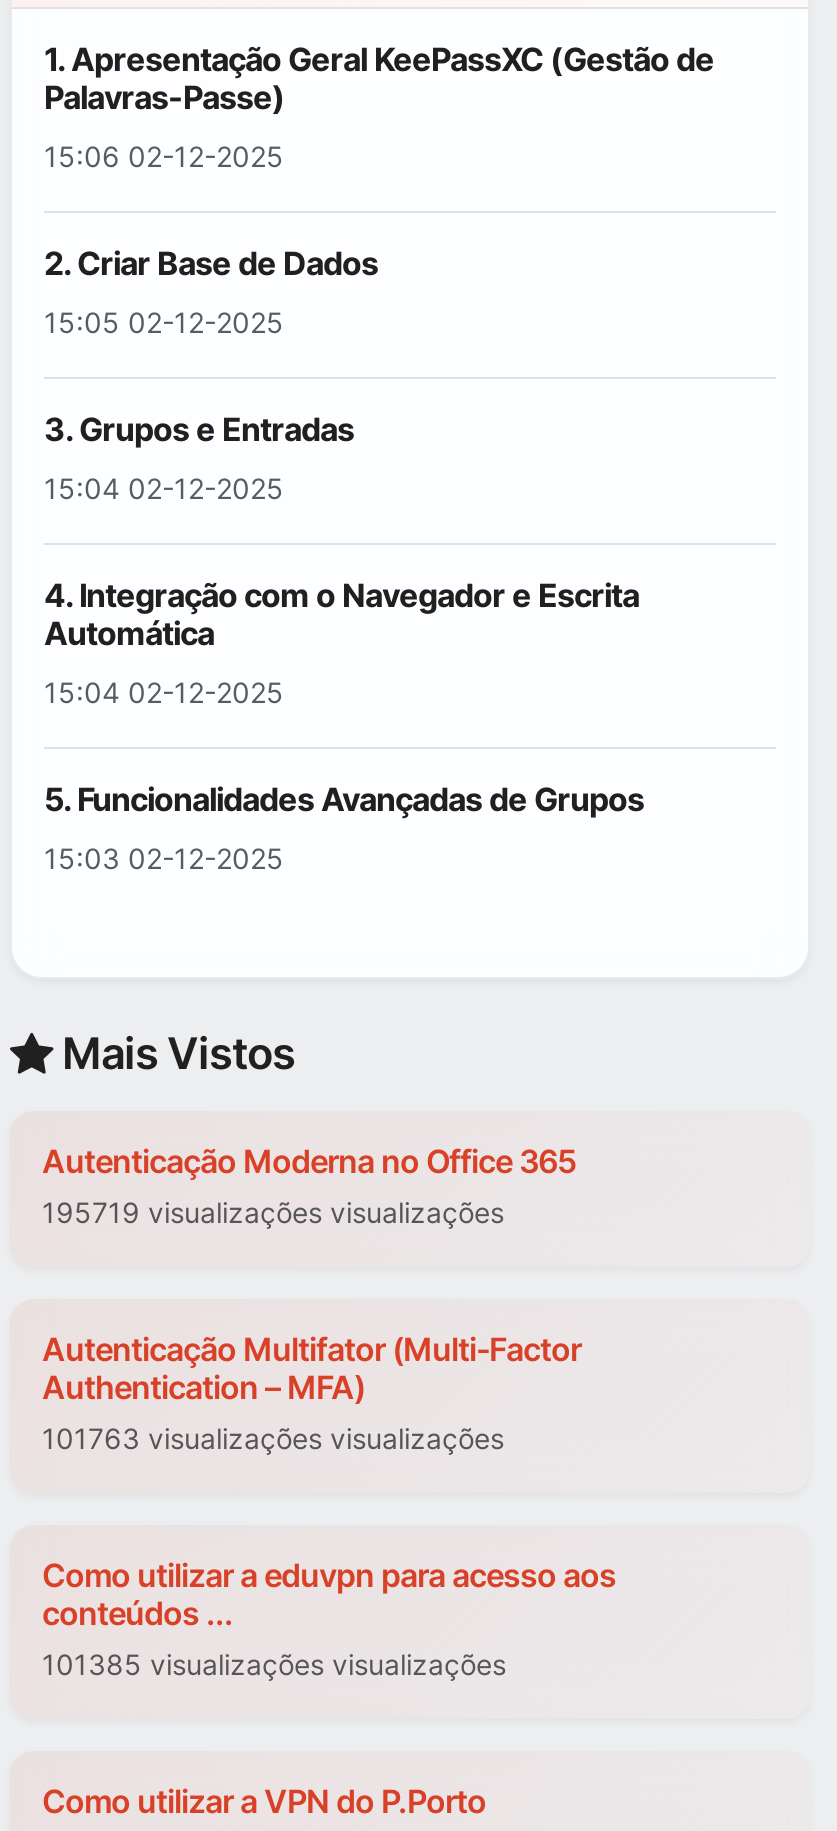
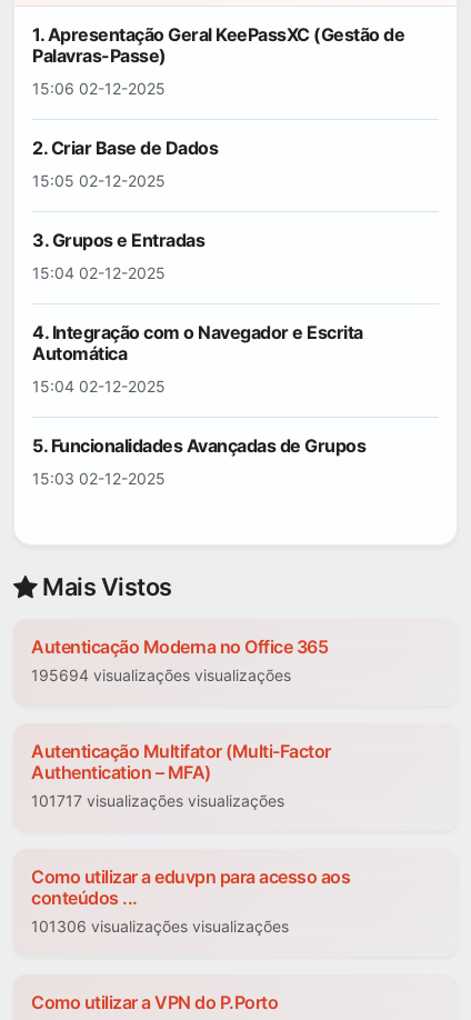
- 195719 visualizações visualizações
+ 195694 visualizações visualizações

- 101763 visualizações visualizações
+ 101717 visualizações visualizações

- 101385 visualizações visualizações
+ 101306 visualizações visualizações
